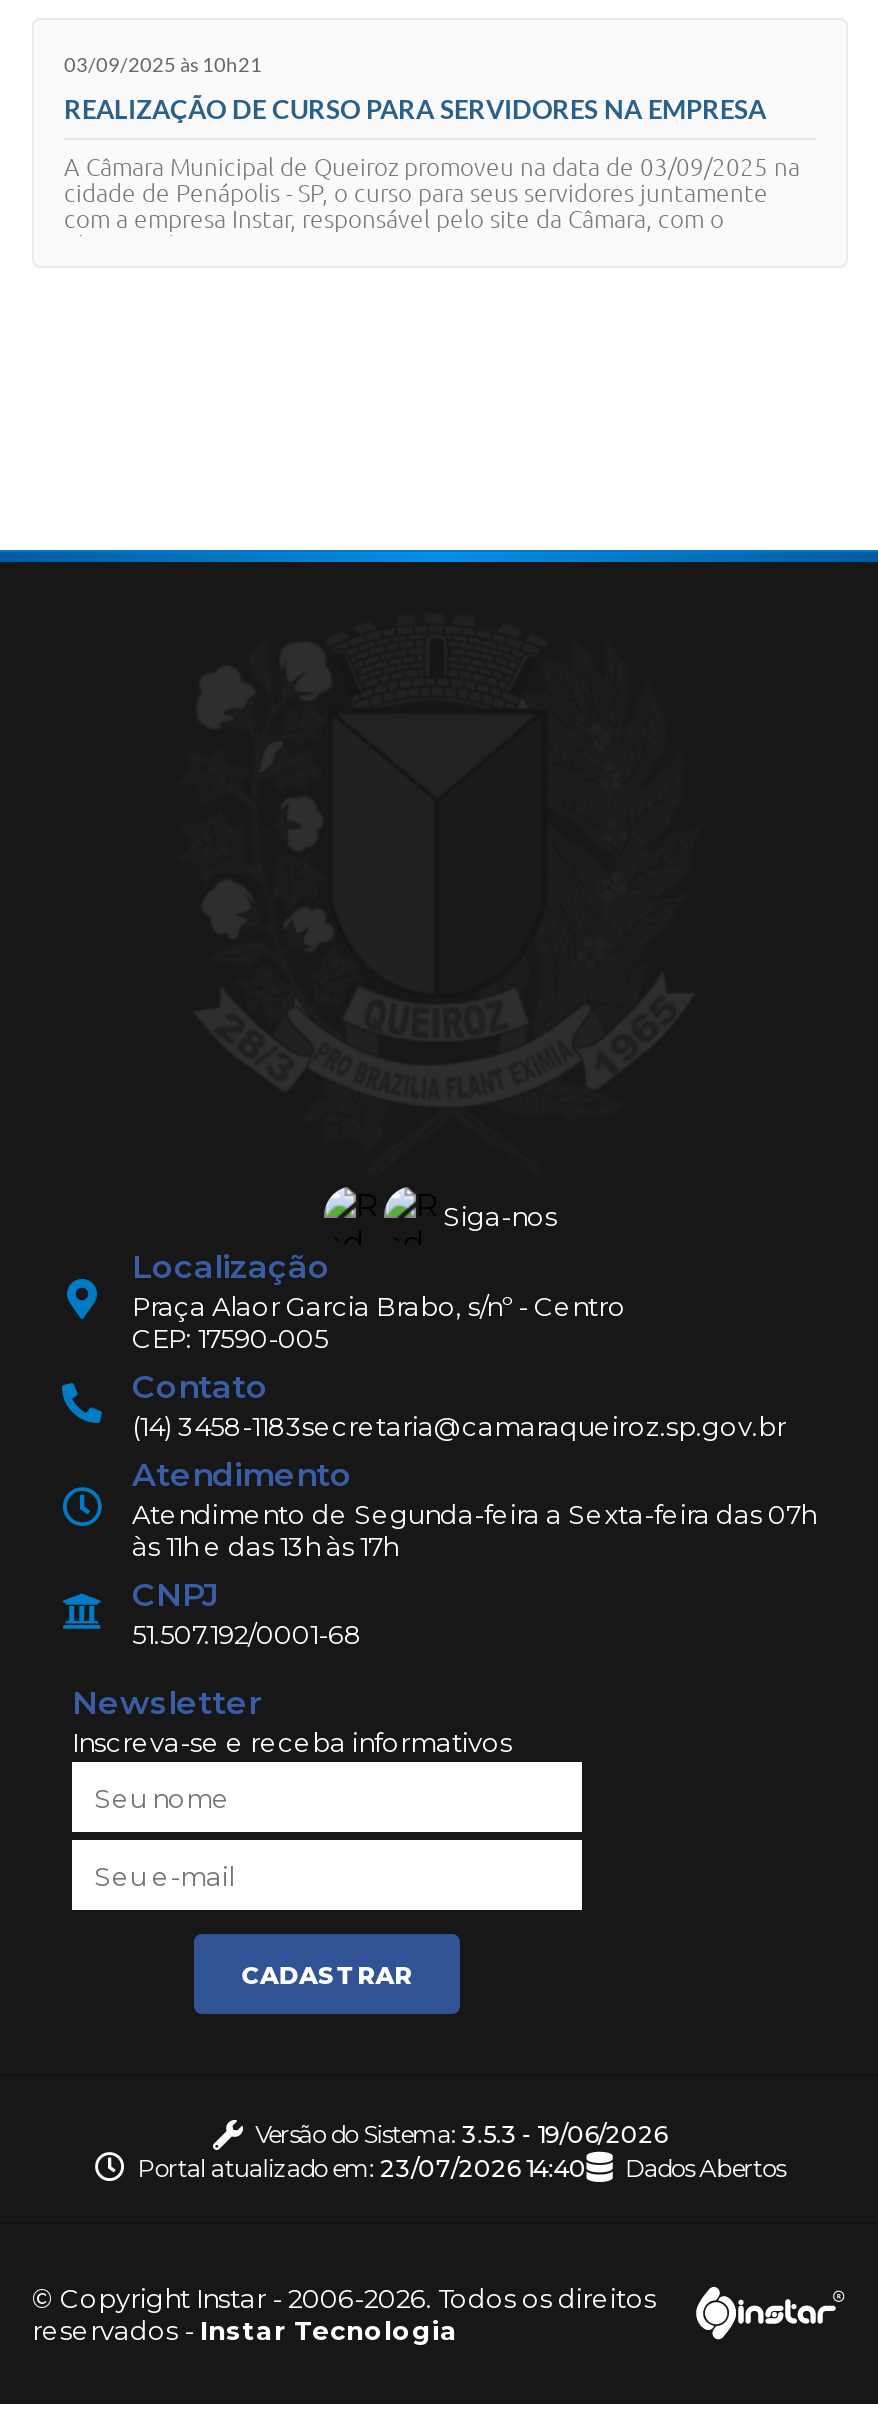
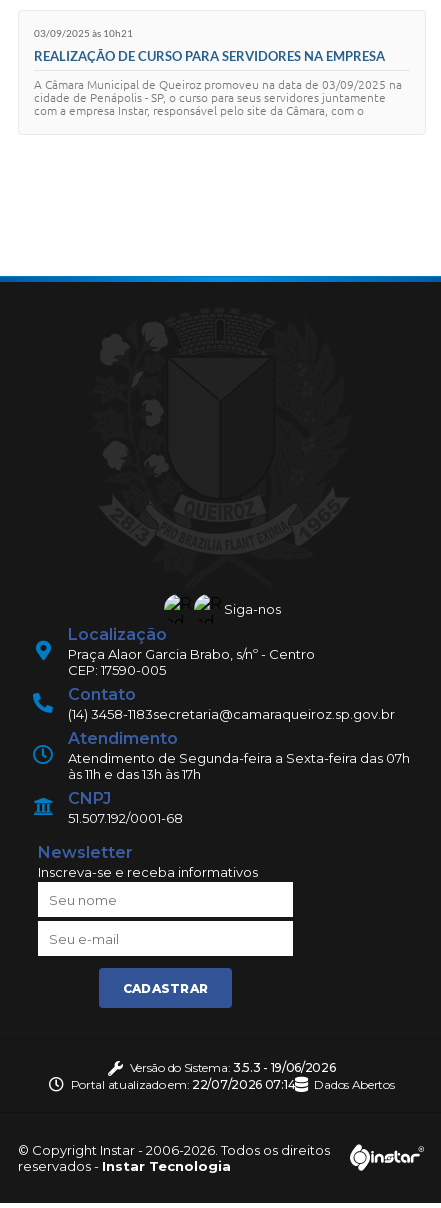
- Portal atualizado em: 23/07/2026 14:40
+ Portal atualizado em: 22/07/2026 07:14
